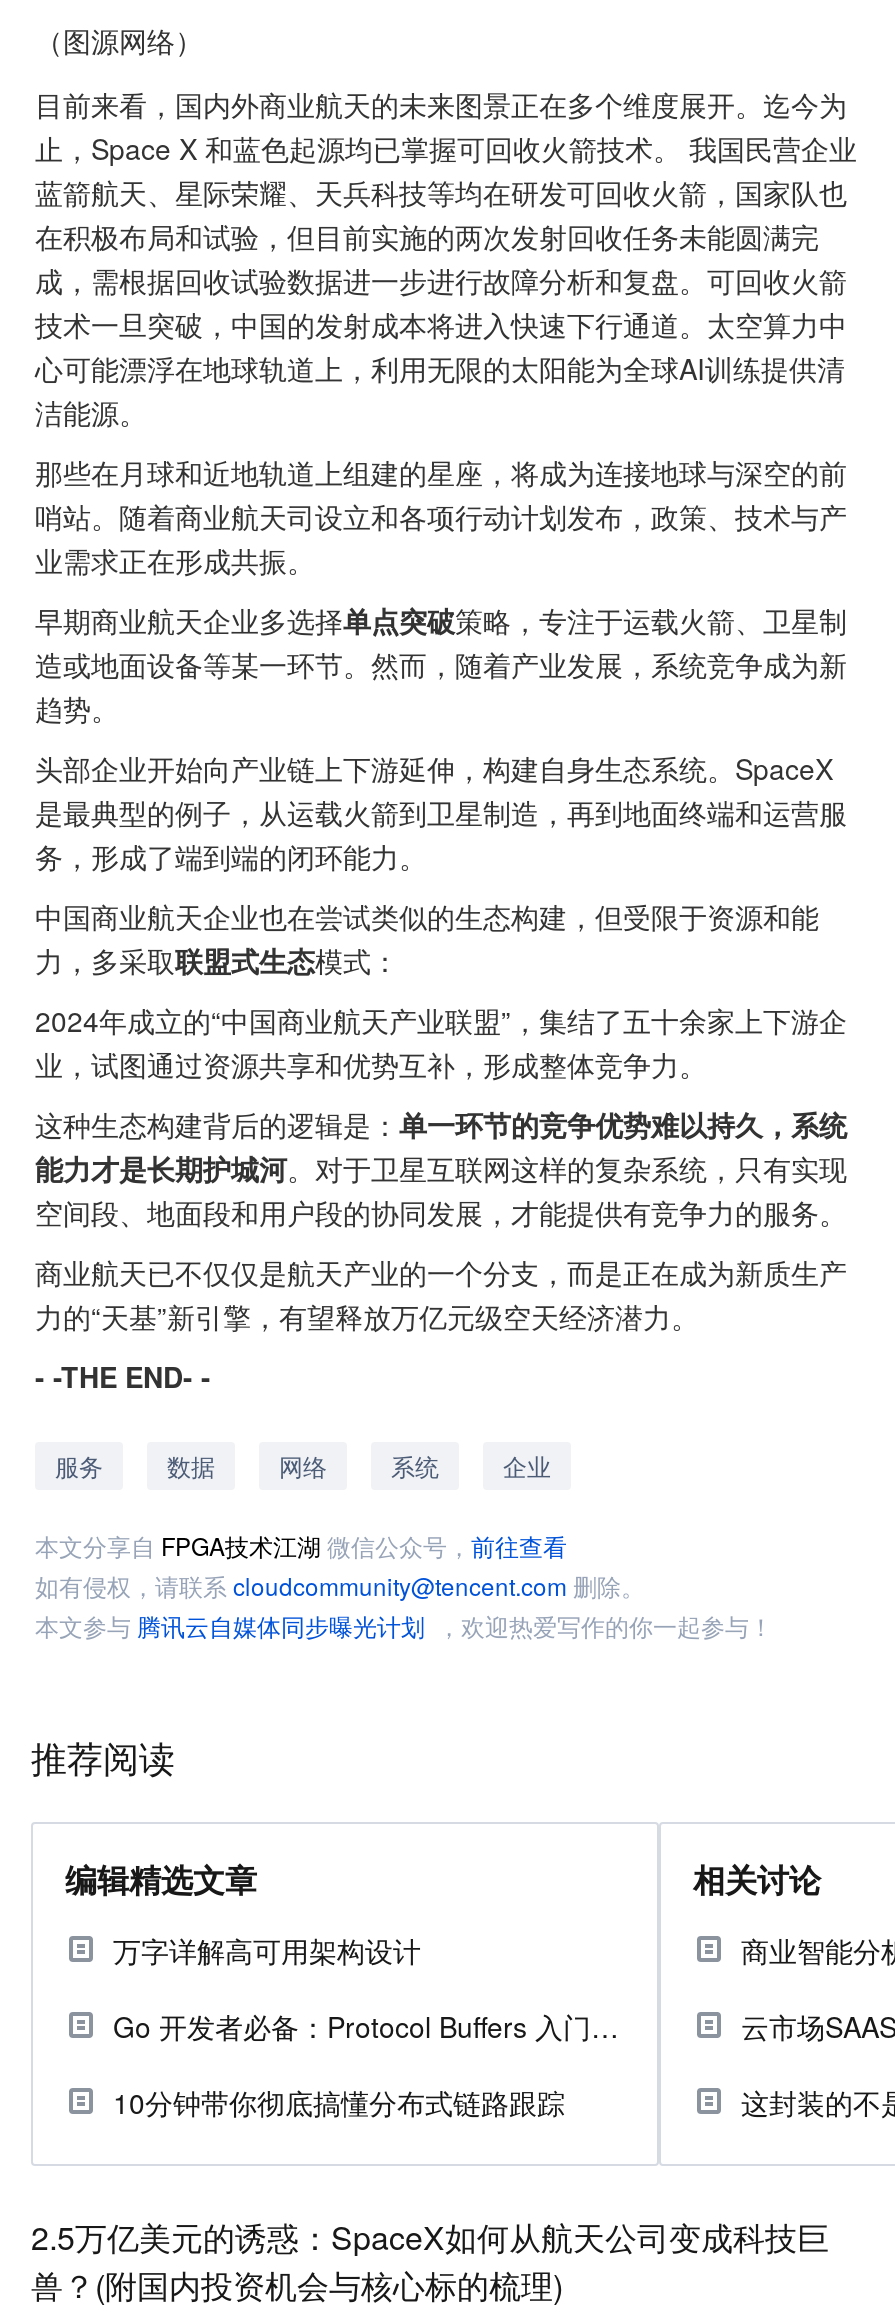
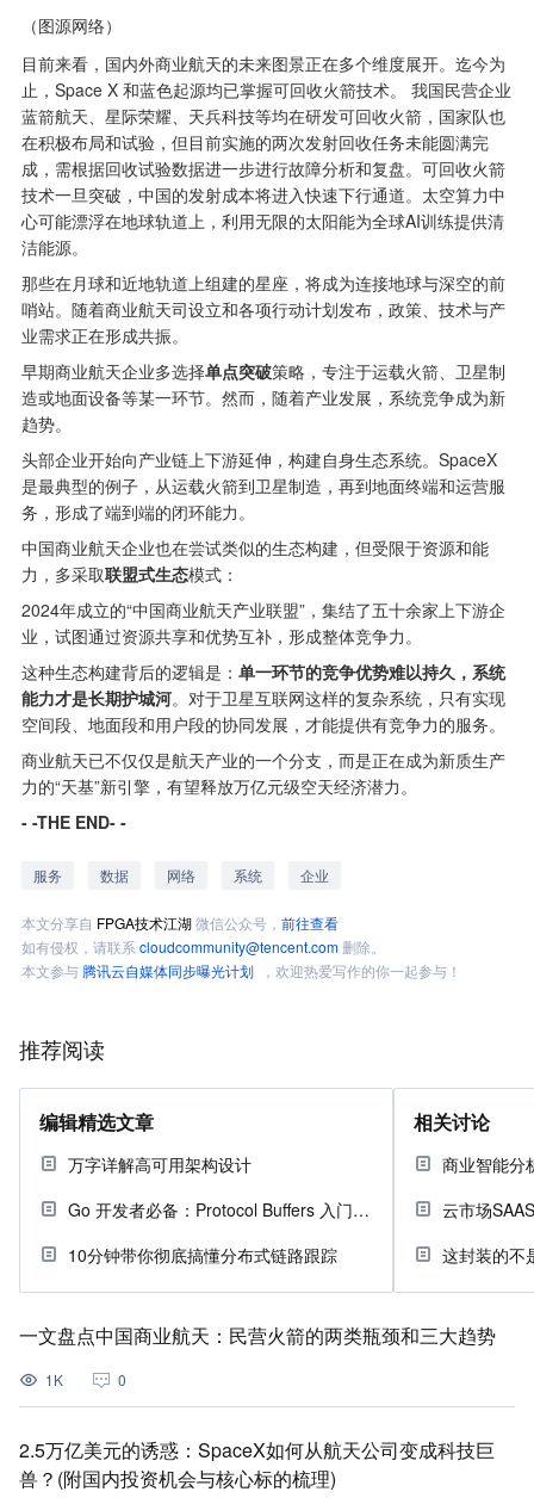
+ 一文盘点中国商业航天：民营火箭的两类瓶颈和三大趋势
+ 1K
+ 0
